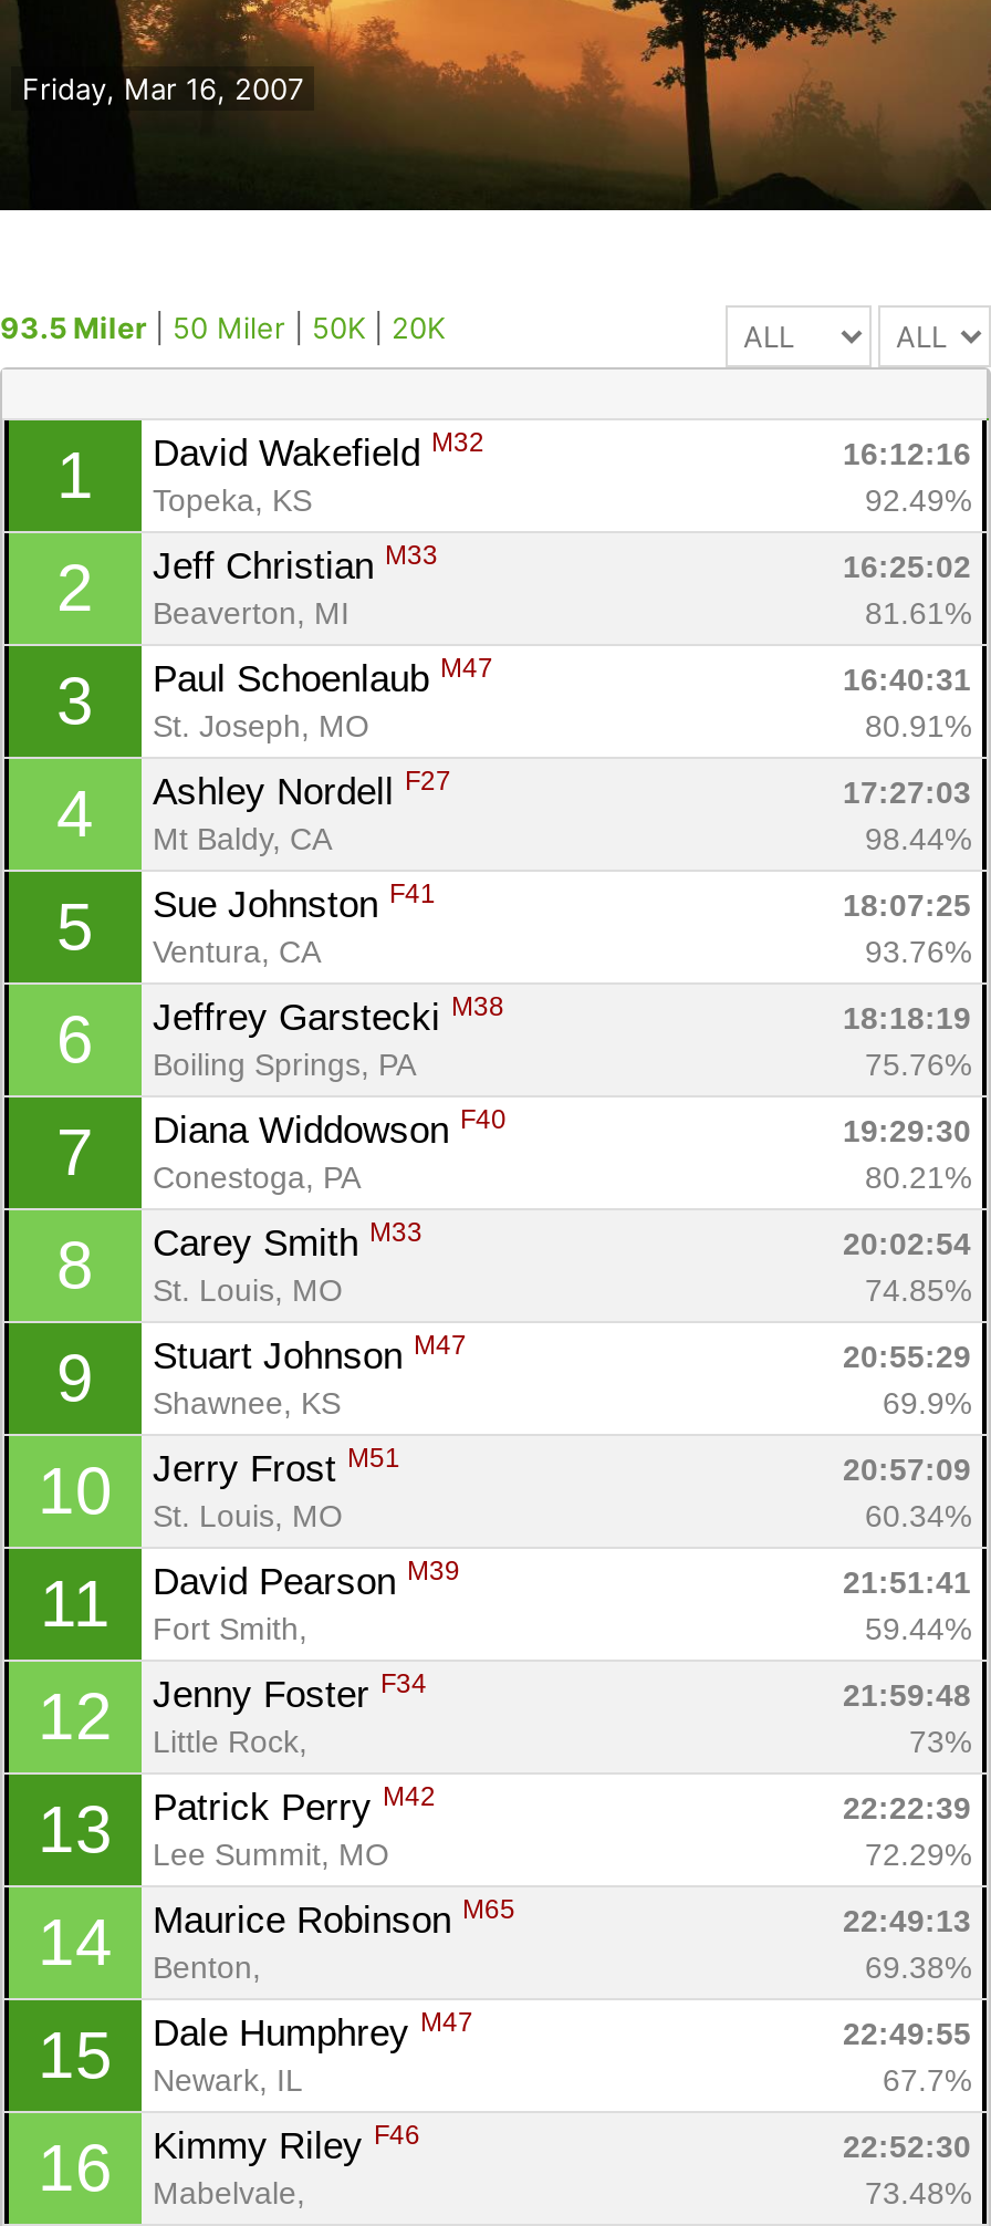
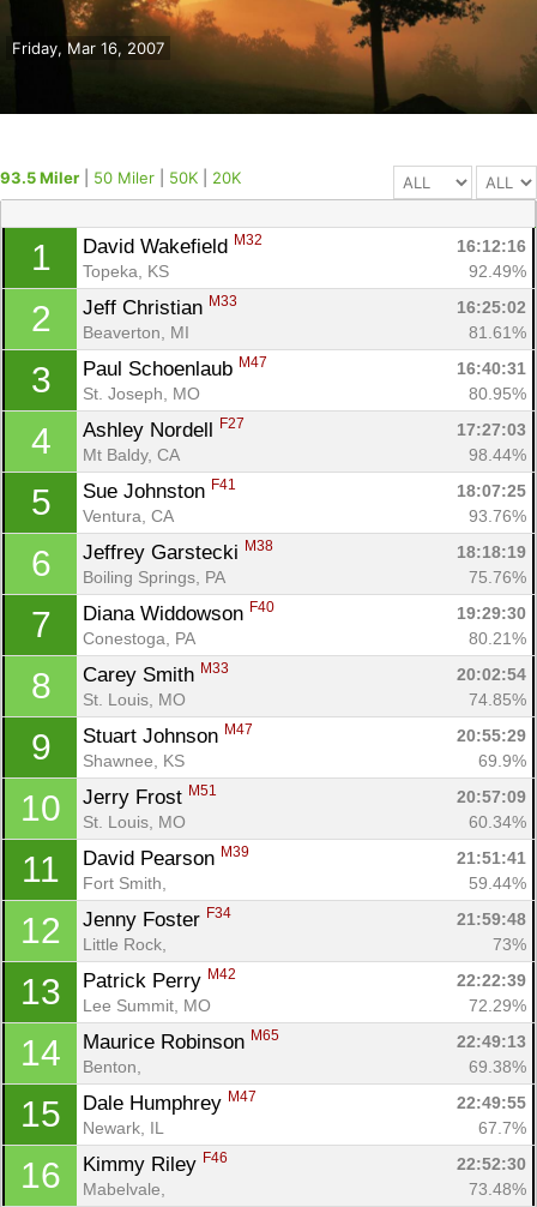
- 80.91%
+ 80.95%
